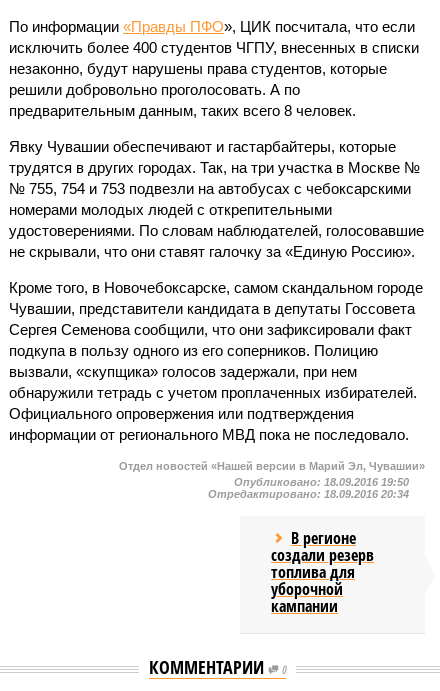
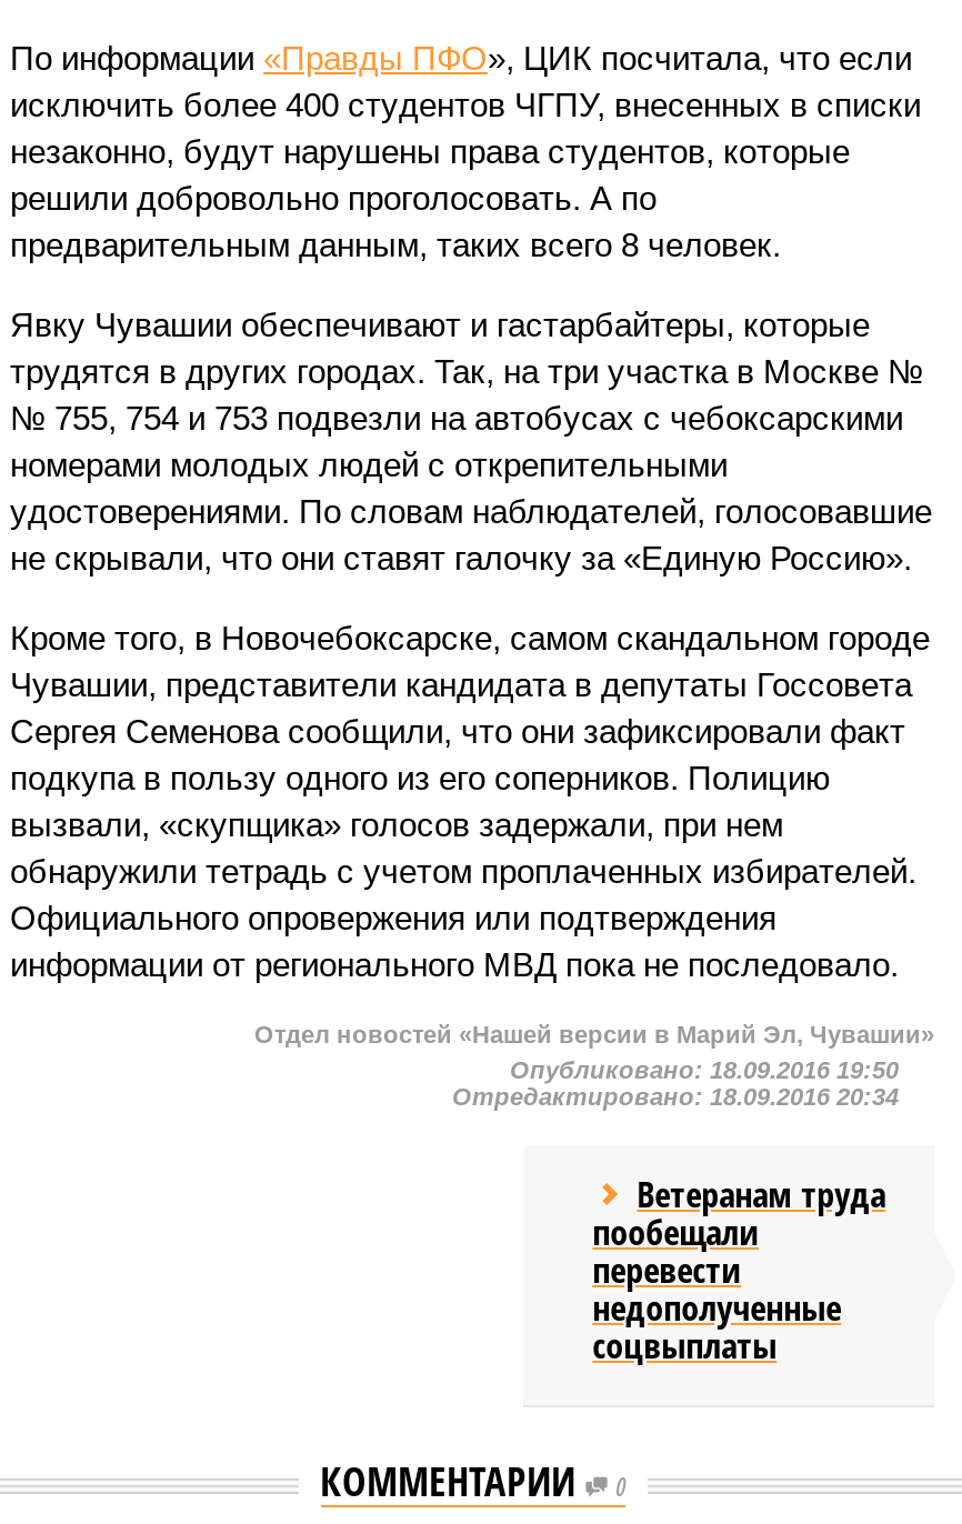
- В регионе
- создали резерв
- топлива для
- уборочной
- кампании
+ Ветеранам труда
+ пообещали
+ перевести
+ недополученные
+ соцвыплаты
